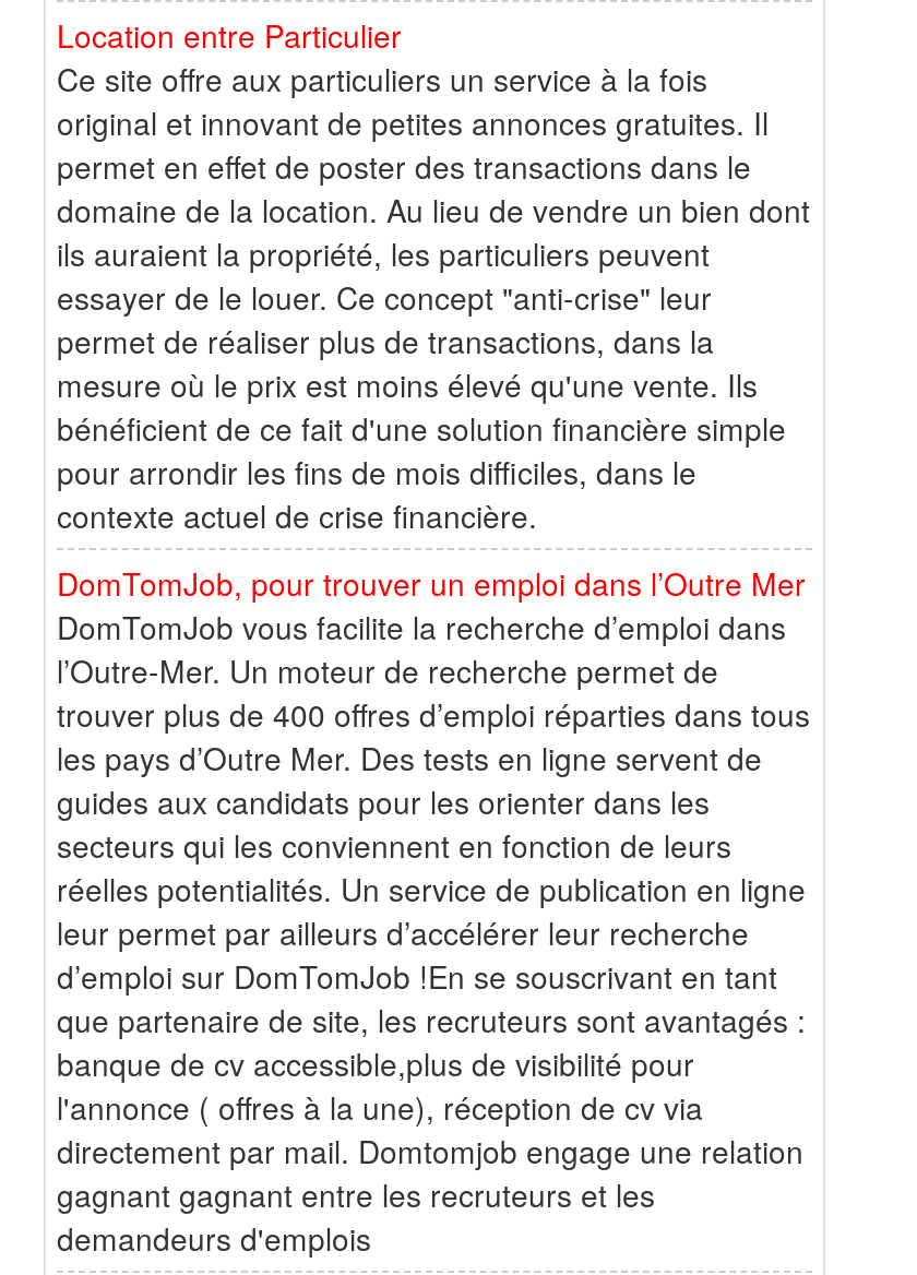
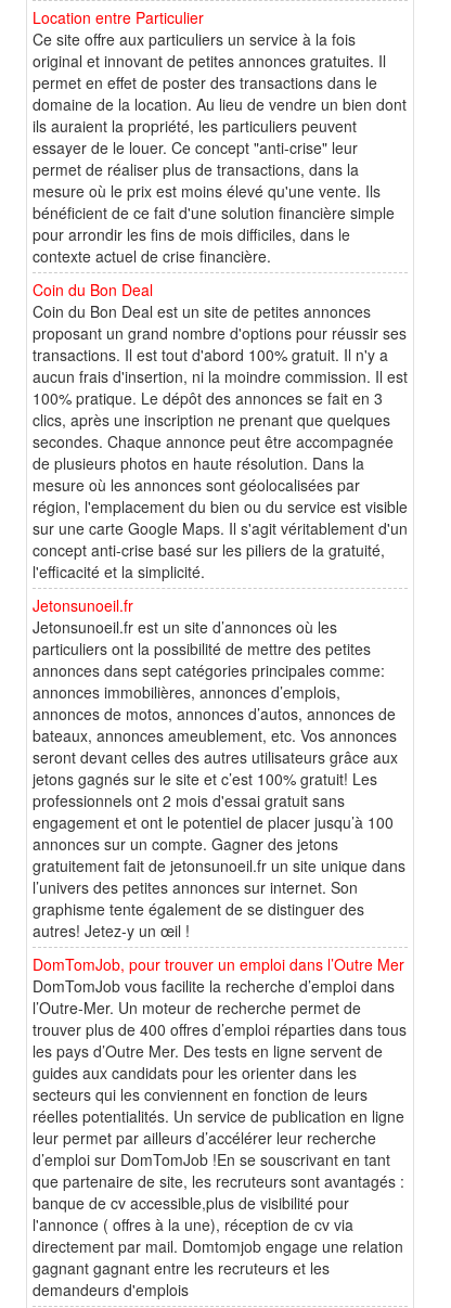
+ Coin du Bon Deal
+ Coin du Bon Deal est un site de petites annonces
+ proposant un grand nombre d'options pour réussir ses
+ transactions. Il est tout d'abord 100% gratuit. Il n'y a
+ aucun frais d'insertion, ni la moindre commission. Il est
+ 100% pratique. Le dépôt des annonces se fait en 3
+ clics, après une inscription ne prenant que quelques
+ secondes. Chaque annonce peut être accompagnée
+ de plusieurs photos en haute résolution. Dans la
+ mesure où les annonces sont géolocalisées par
+ région, l'emplacement du bien ou du service est visible
+ sur une carte Google Maps. Il s'agit véritablement d'un
+ concept anti-crise basé sur les piliers de la gratuité,
+ l'efficacité et la simplicité.
+ Jetonsunoeil.fr
+ Jetonsunoeil.fr est un site d’annonces où les
+ particuliers ont la possibilité de mettre des petites
+ annonces dans sept catégories principales comme:
+ annonces immobilières, annonces d’emplois,
+ annonces de motos, annonces d’autos, annonces de
+ bateaux, annonces ameublement, etc. Vos annonces
+ seront devant celles des autres utilisateurs grâce aux
+ jetons gagnés sur le site et c’est 100% gratuit! Les
+ professionnels ont 2 mois d'essai gratuit sans
+ engagement et ont le potentiel de placer jusqu’à 100
+ annonces sur un compte. Gagner des jetons
+ gratuitement fait de jetonsunoeil.fr un site unique dans
+ l’univers des petites annonces sur internet. Son
+ graphisme tente également de se distinguer des
+ autres! Jetez-y un œil !
